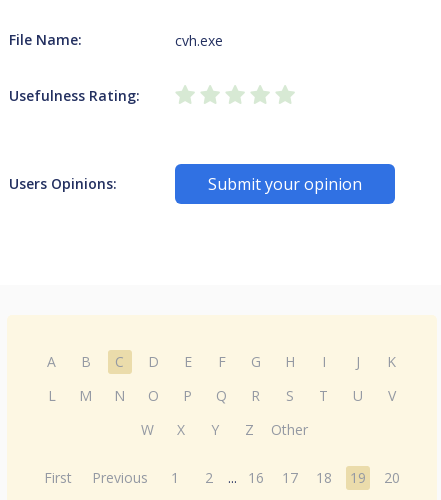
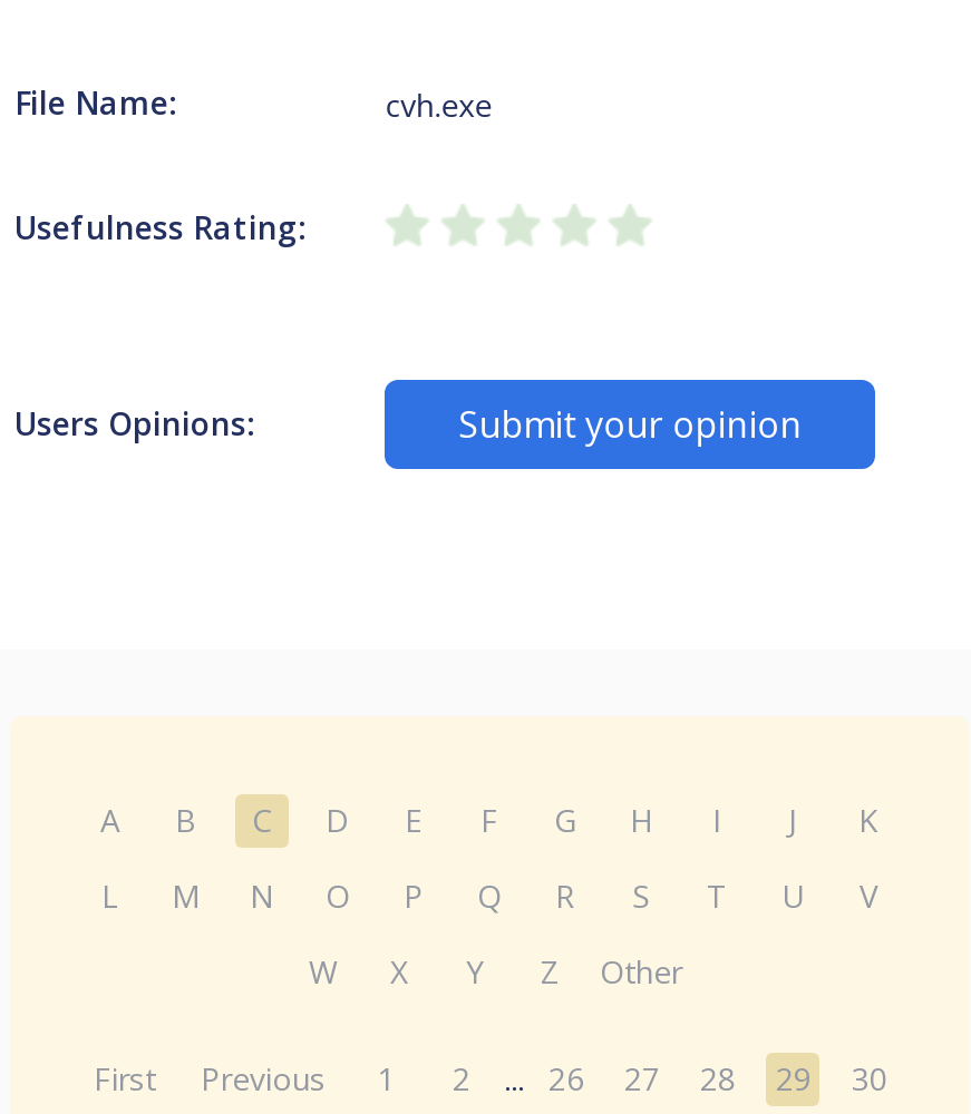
- 2 ... 16
+ 2 ... 26

- 17
+ 27

- 18
+ 28

- 19
+ 29

- 20
+ 30
